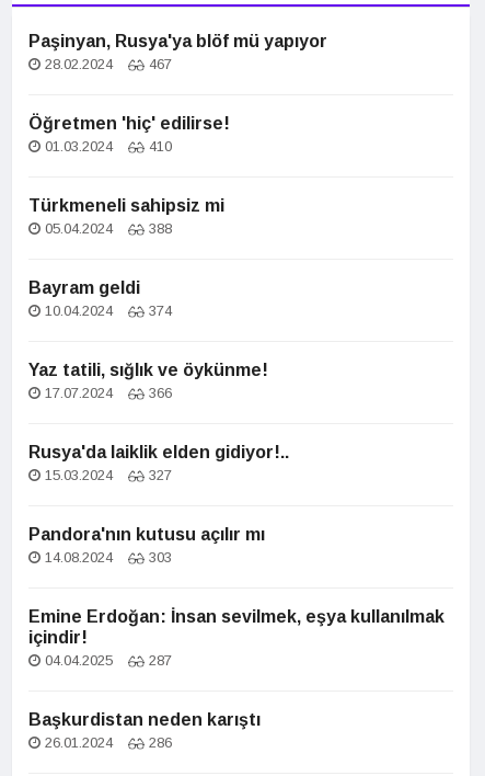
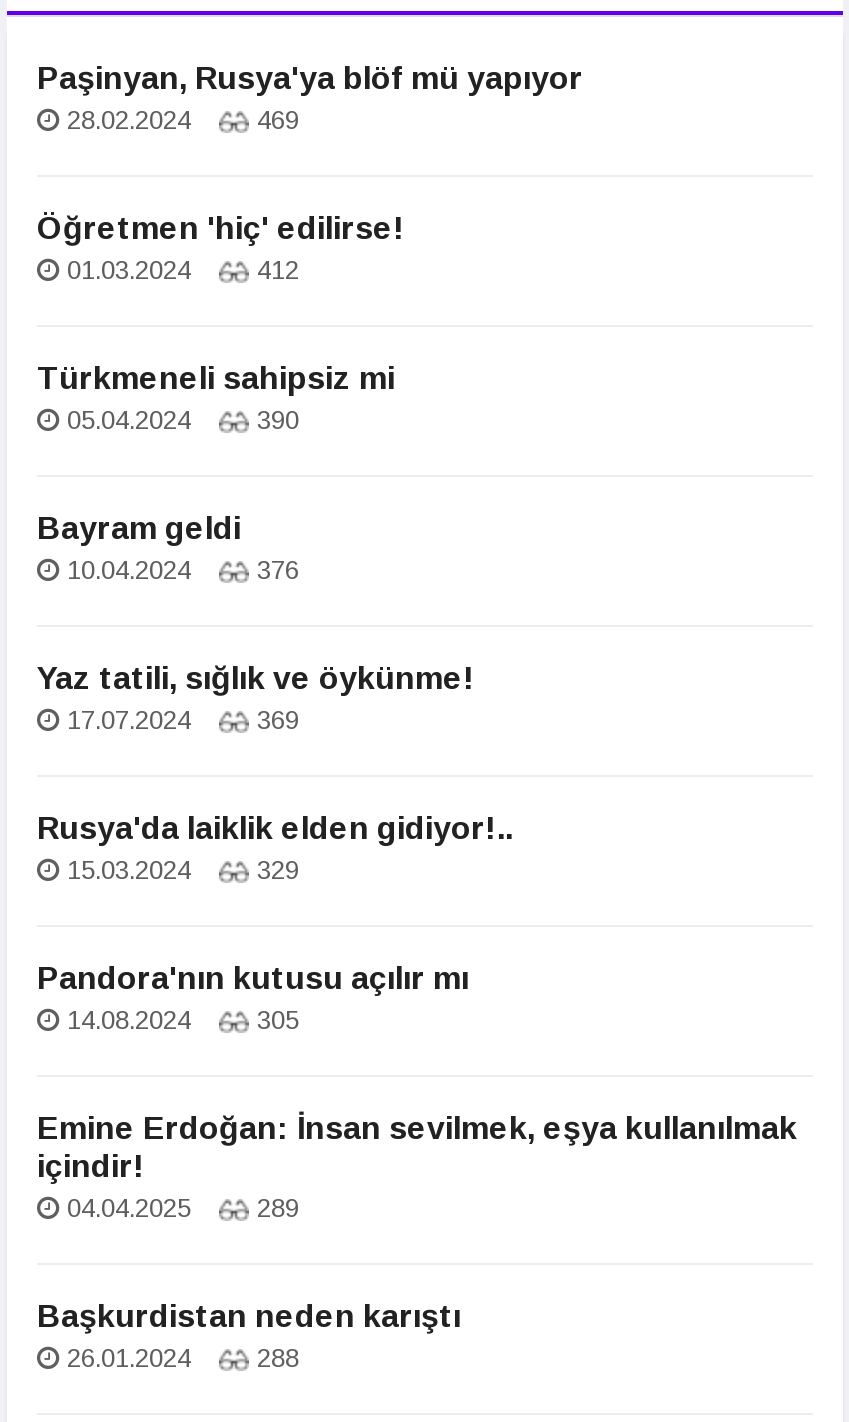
- 28.02.2024 467
+ 28.02.2024 469

- 01.03.2024 410
+ 01.03.2024 412

- 05.04.2024 388
+ 05.04.2024 390

- 10.04.2024 374
+ 10.04.2024 376

- 17.07.2024 366
+ 17.07.2024 369

- 15.03.2024 327
+ 15.03.2024 329

- 14.08.2024 303
+ 14.08.2024 305

- 04.04.2025 287
+ 04.04.2025 289

- 26.01.2024 286
+ 26.01.2024 288
